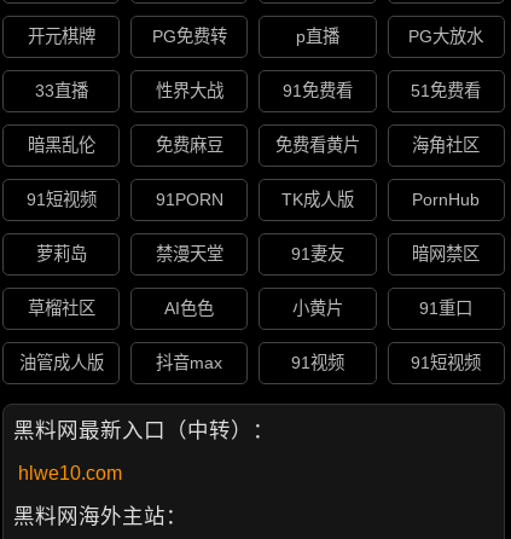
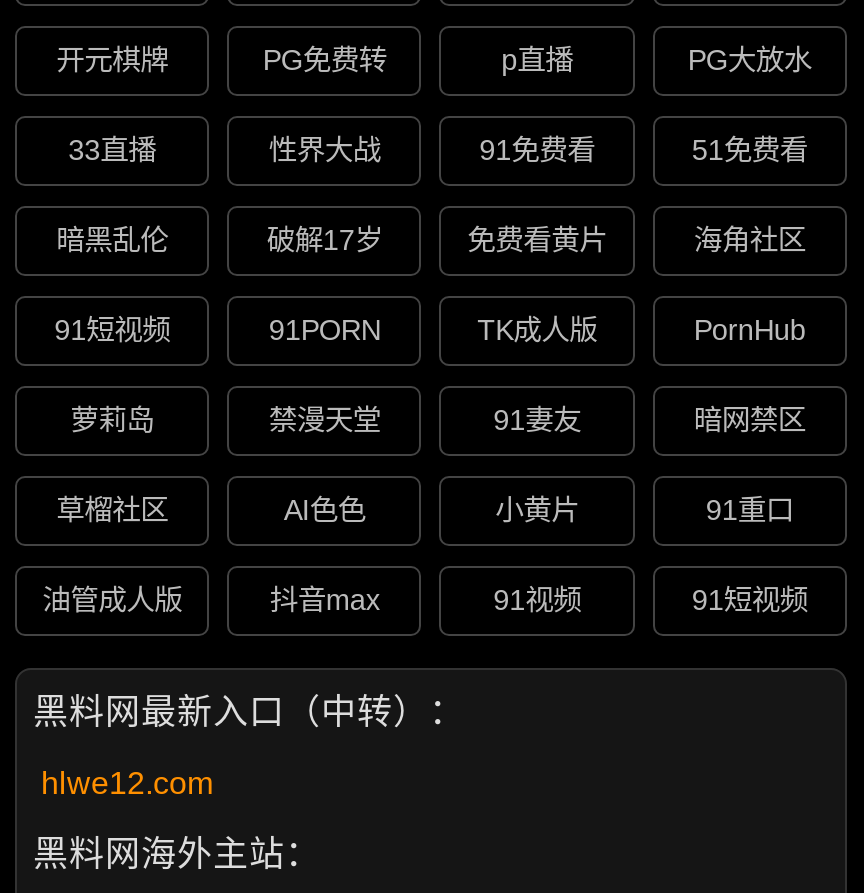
- 免费麻豆
+ 破解17岁

- hlwe10.com
+ hlwe12.com
